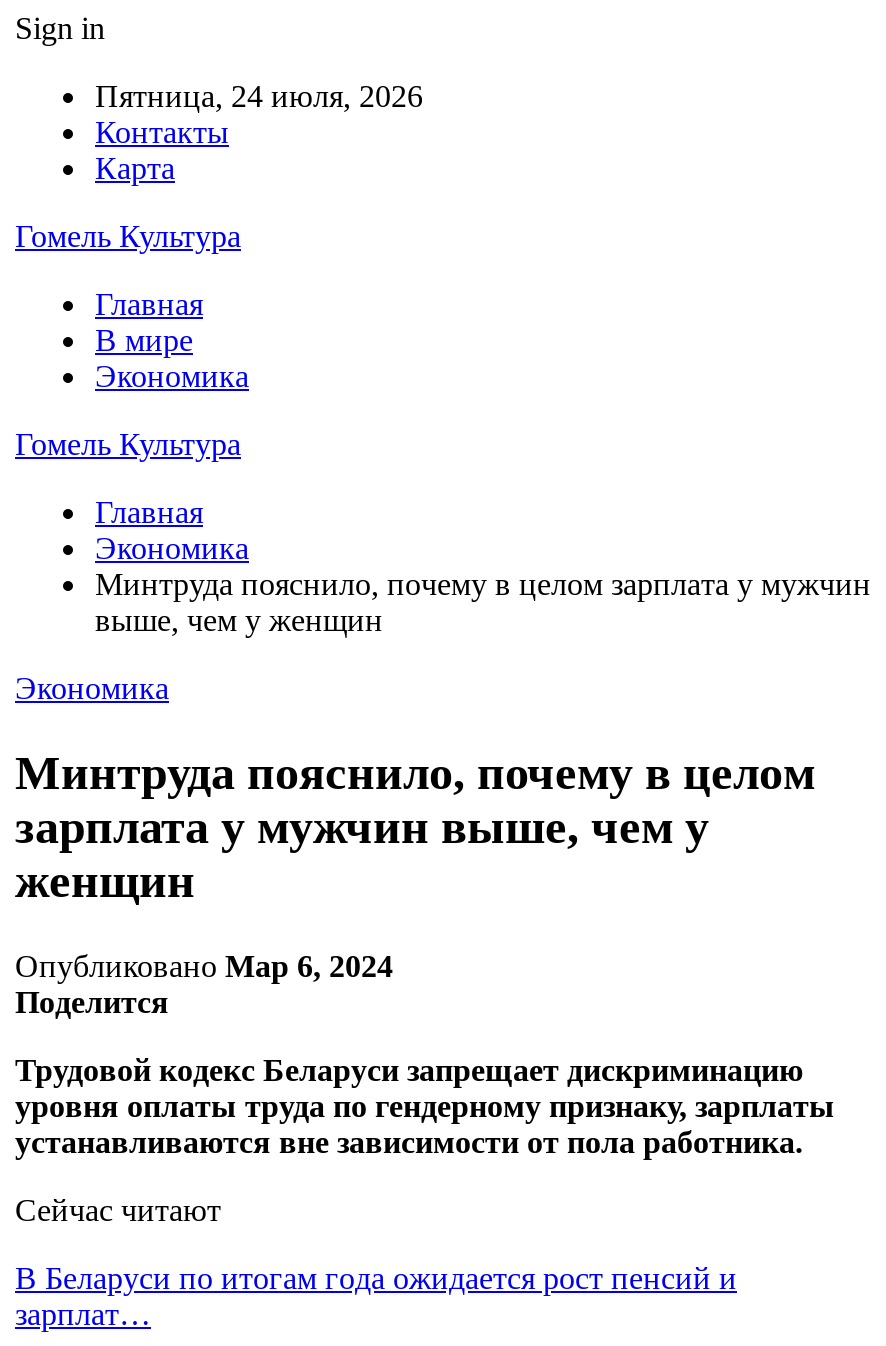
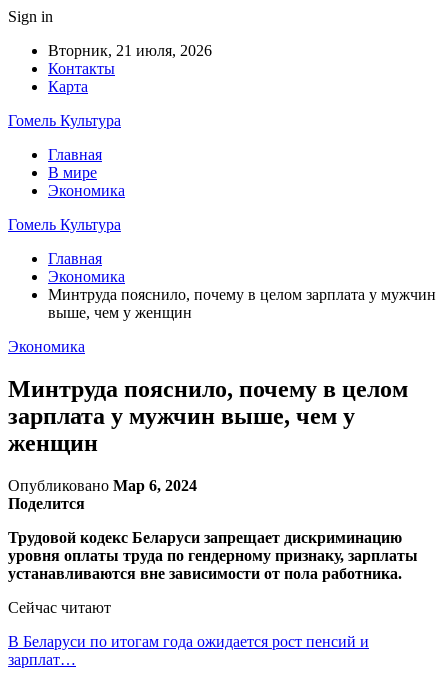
- Пятница, 24 июля, 2026
+ Вторник, 21 июля, 2026
